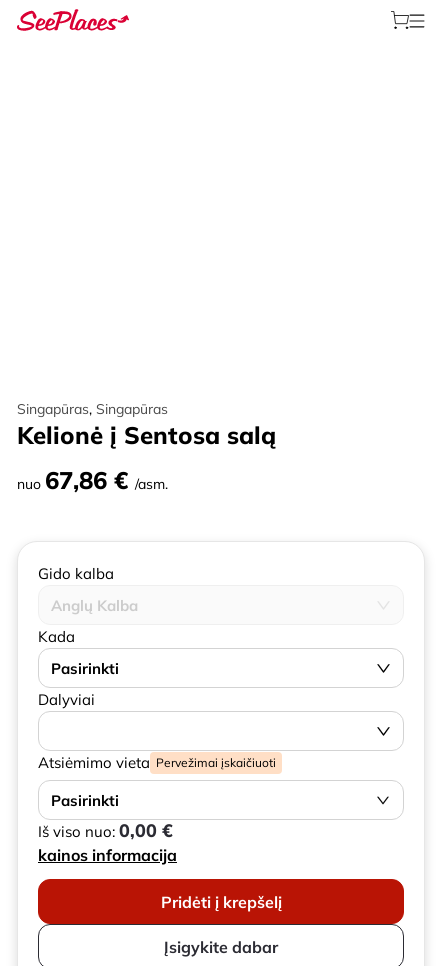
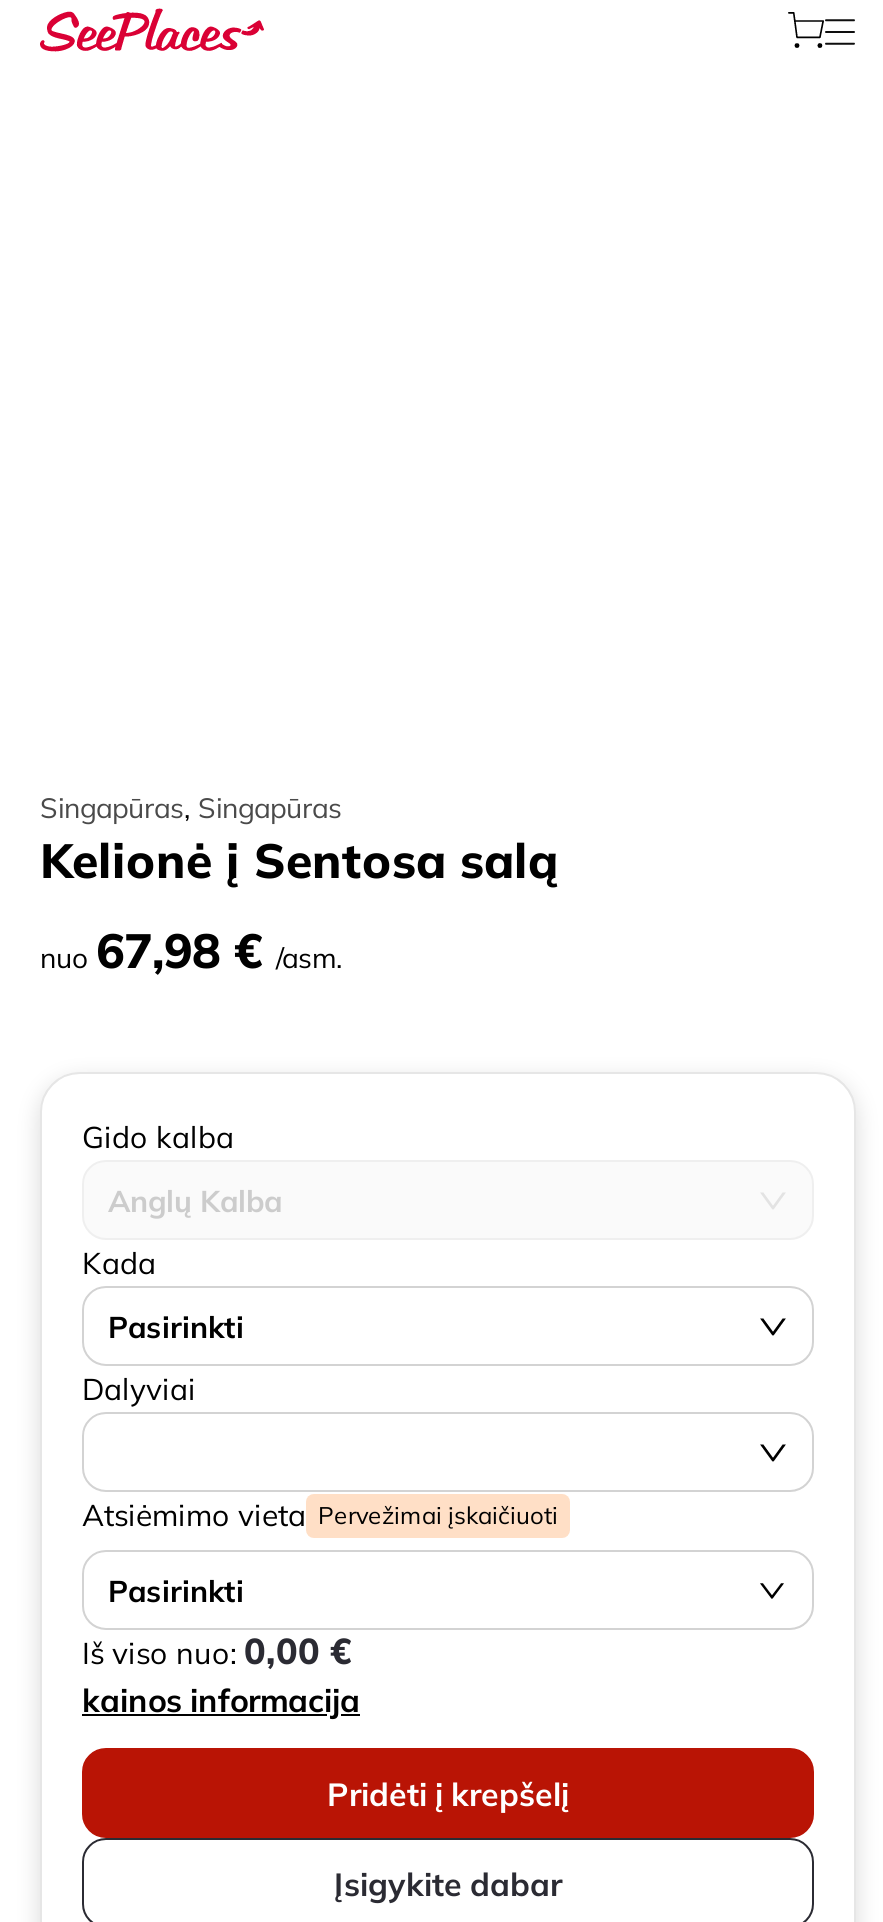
- nuo 67,86 € /asm.
+ nuo 67,98 € /asm.
